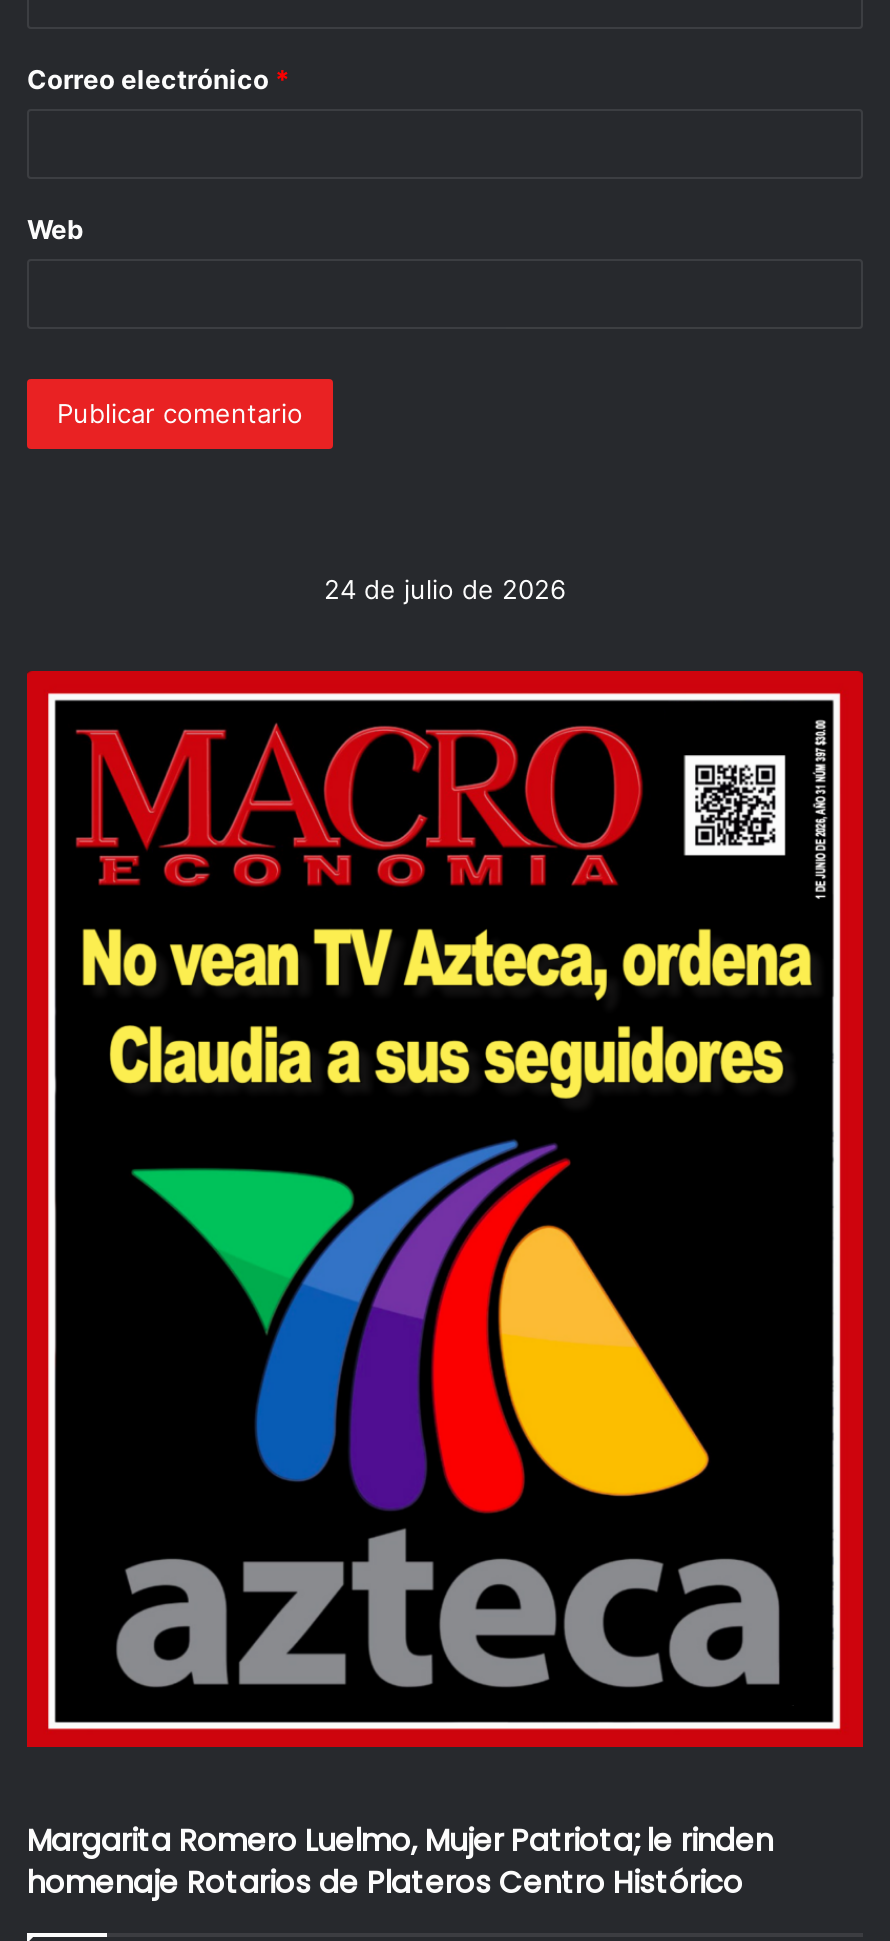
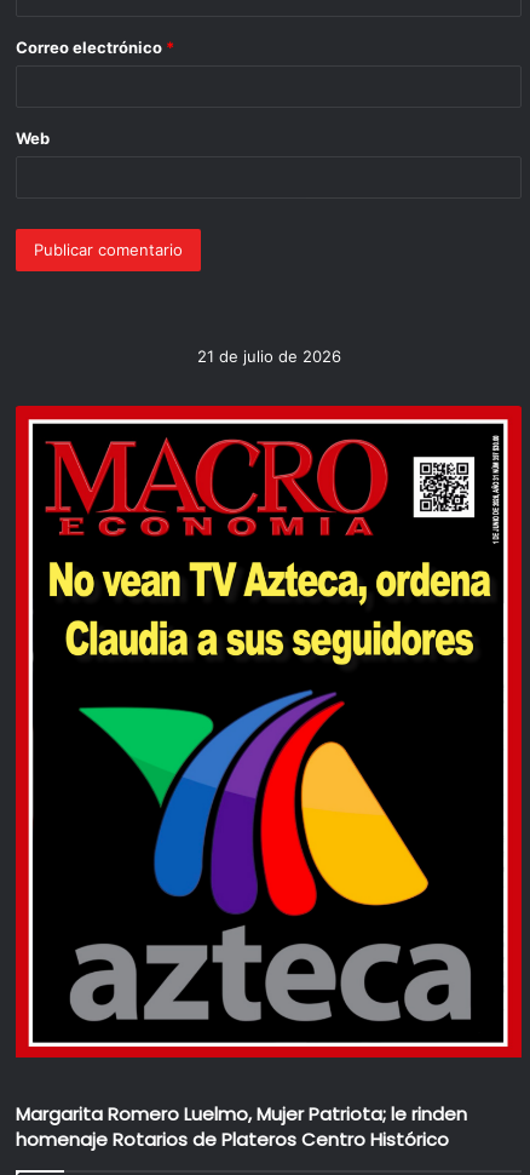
- 24 de julio de 2026
+ 21 de julio de 2026
